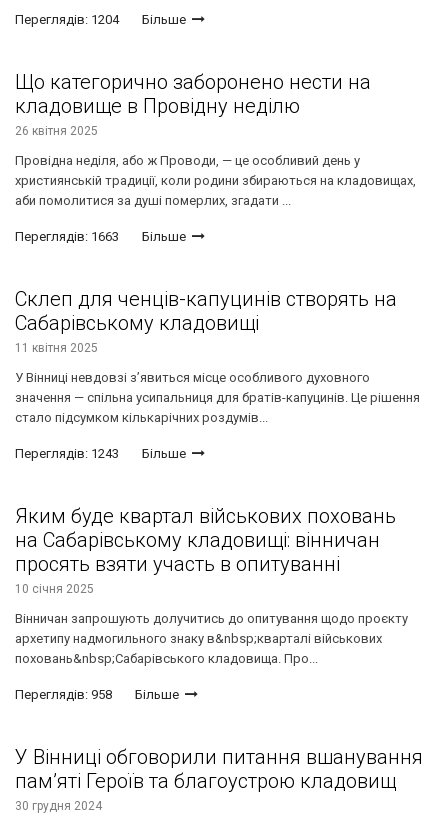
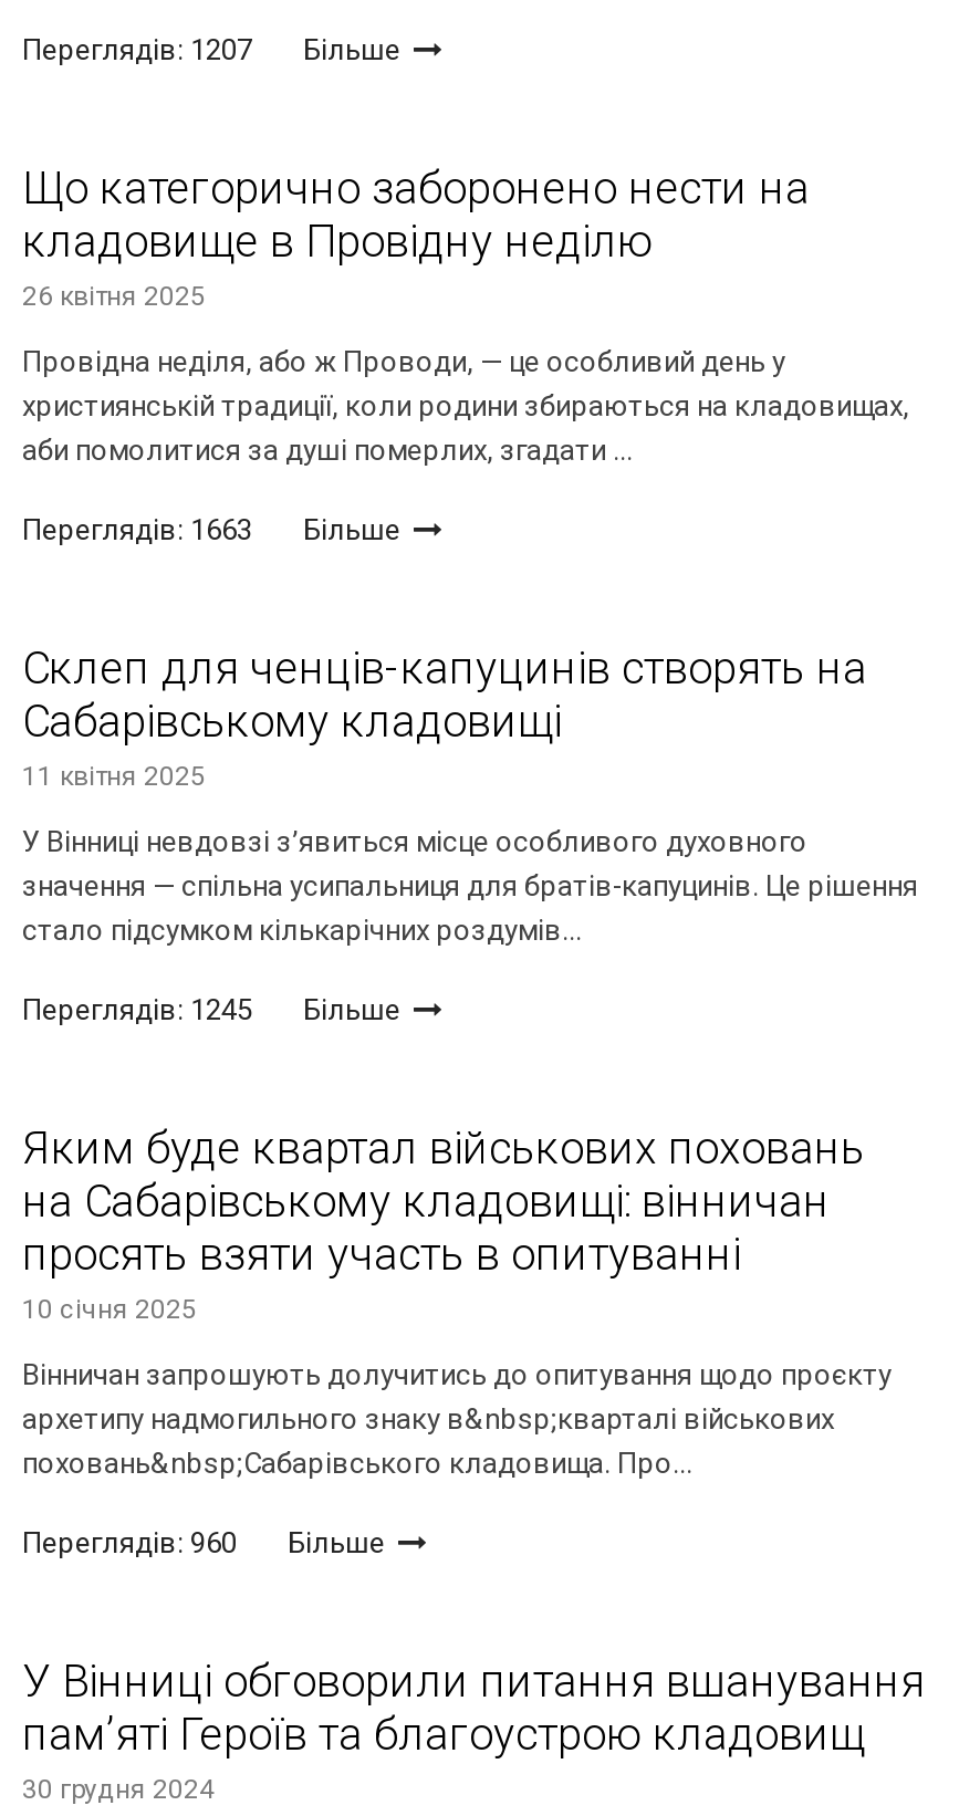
- Переглядів: 1204 Більше
+ Переглядів: 1207 Більше

- Переглядів: 1243 Більше
+ Переглядів: 1245 Більше

- Переглядів: 958 Більше
+ Переглядів: 960 Більше
